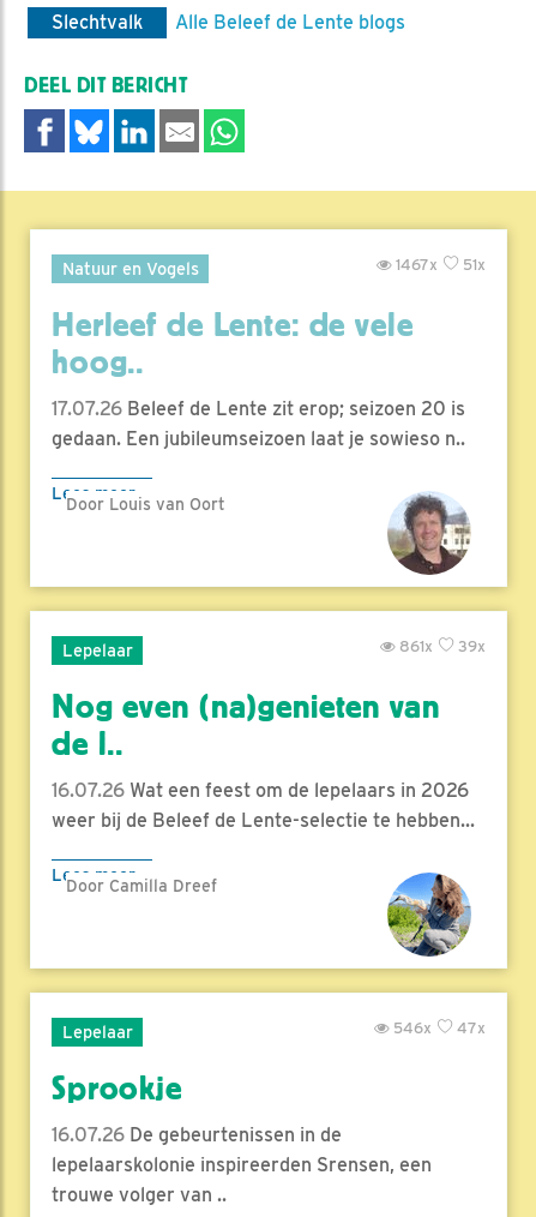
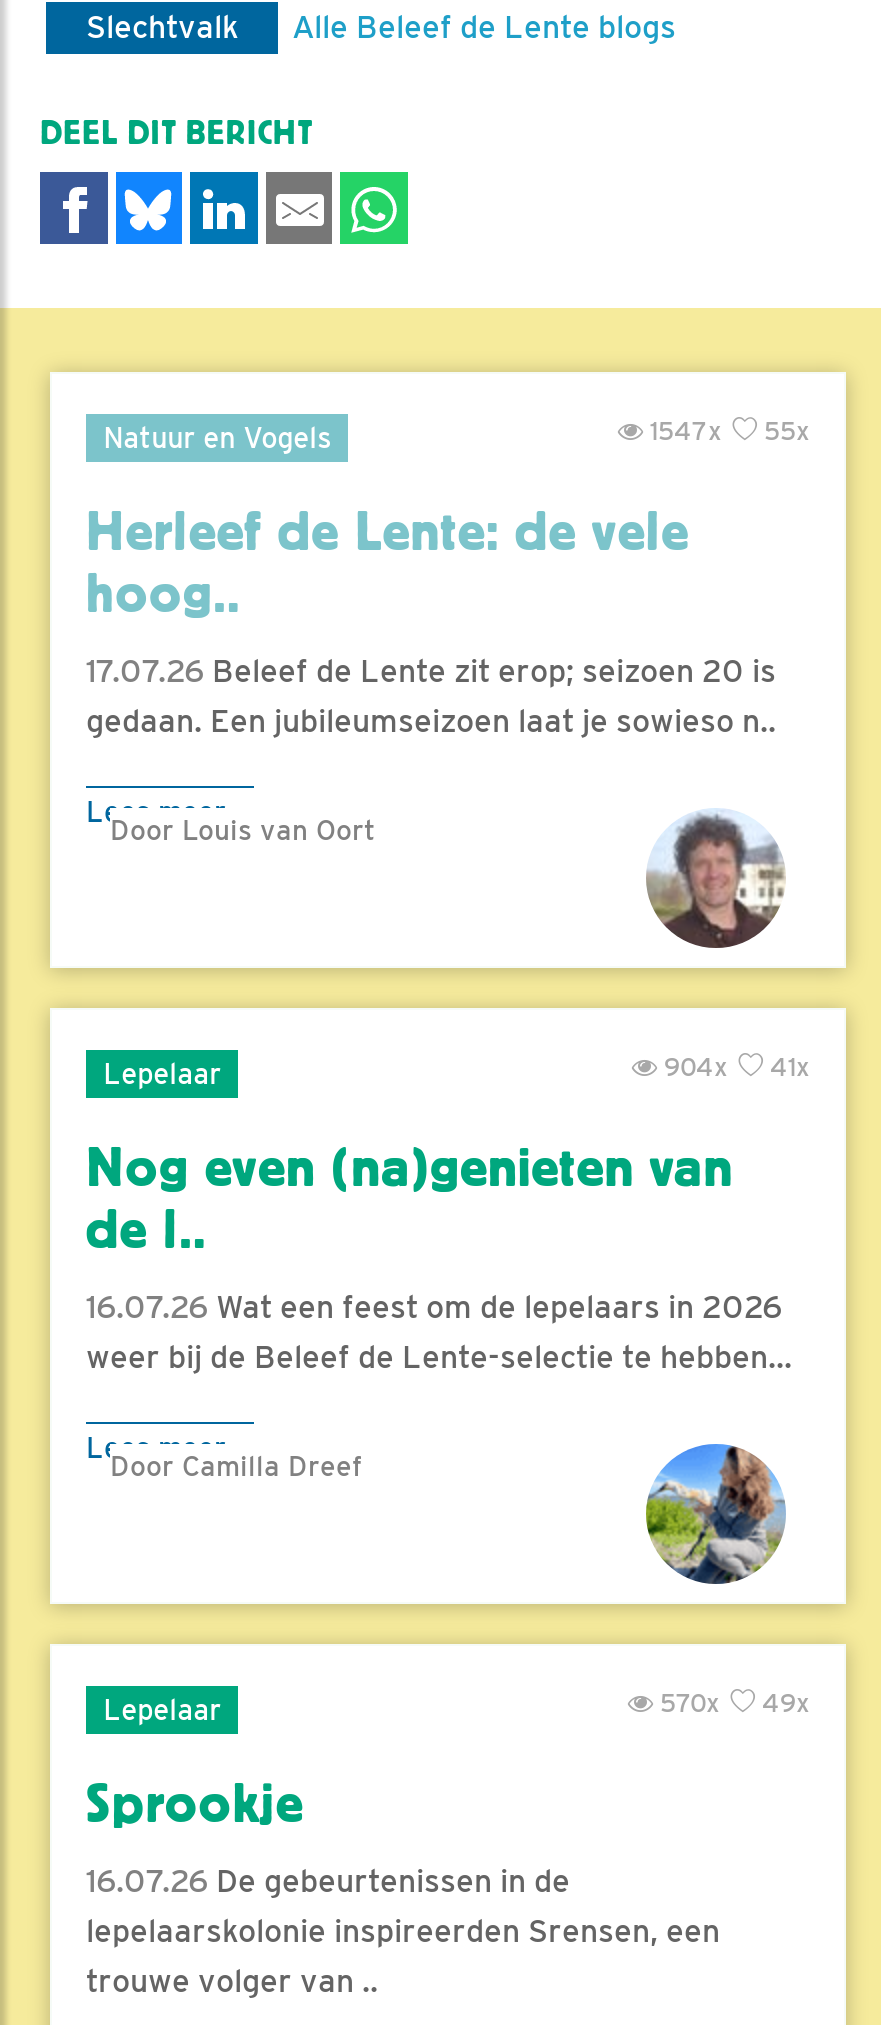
- 51x
- 1467x
+ 55x
+ 1547x

- 39x
- 861x
+ 41x
+ 904x

- 47x
- 546x
+ 49x
+ 570x
